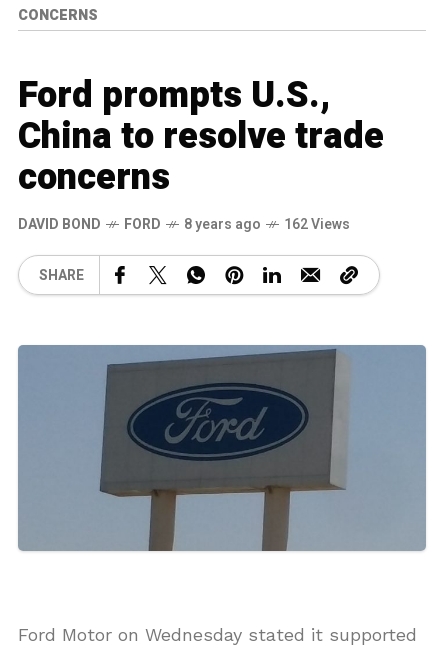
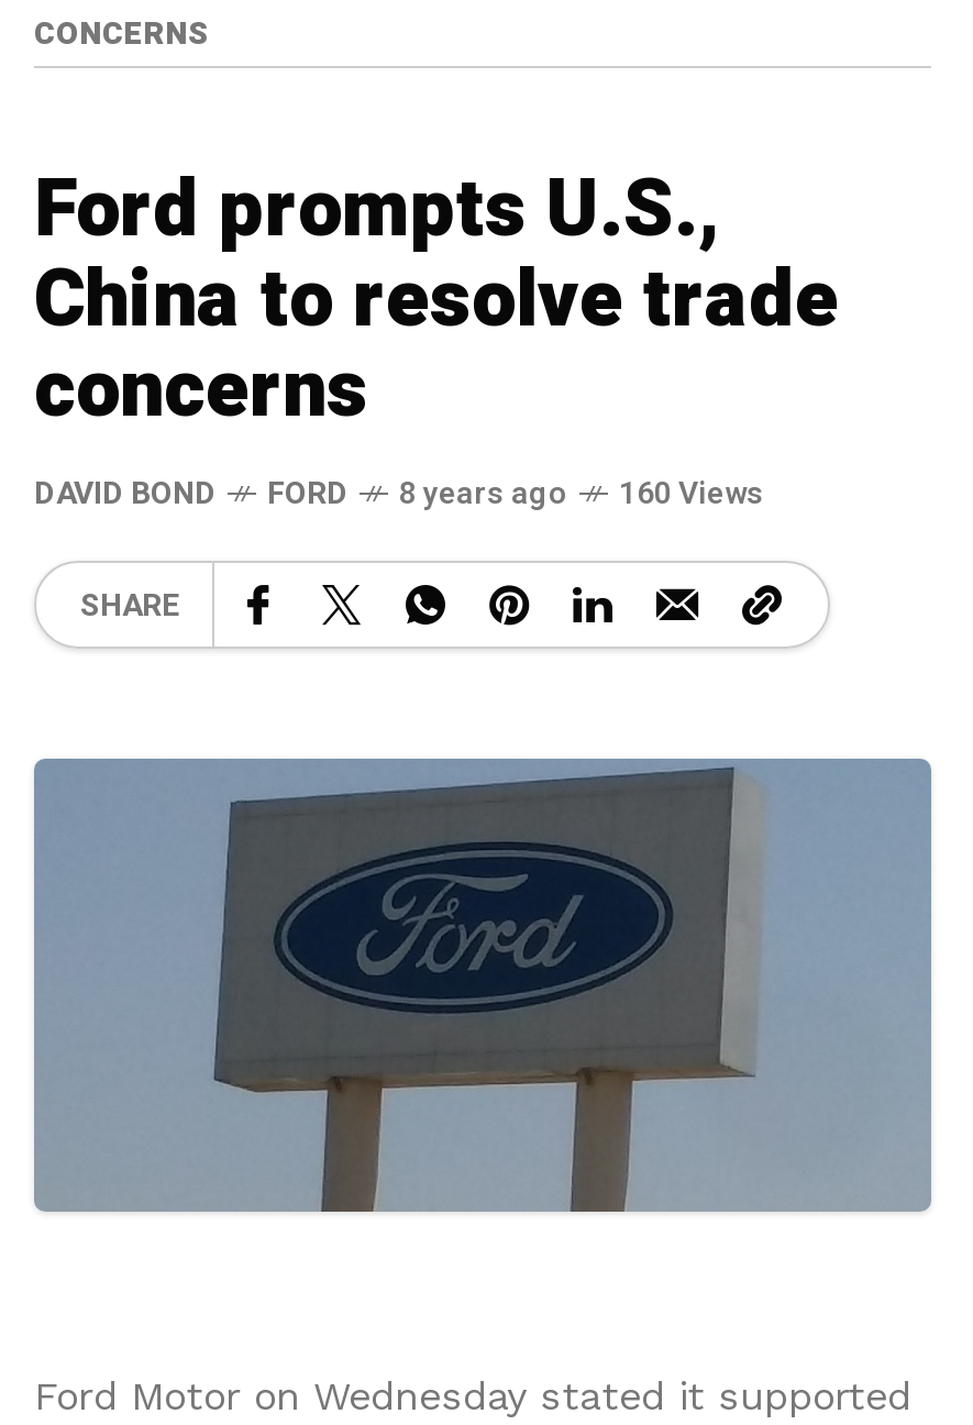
- DAVID BOND FORD 8 years ago 162 Views
+ DAVID BOND FORD 8 years ago 160 Views
